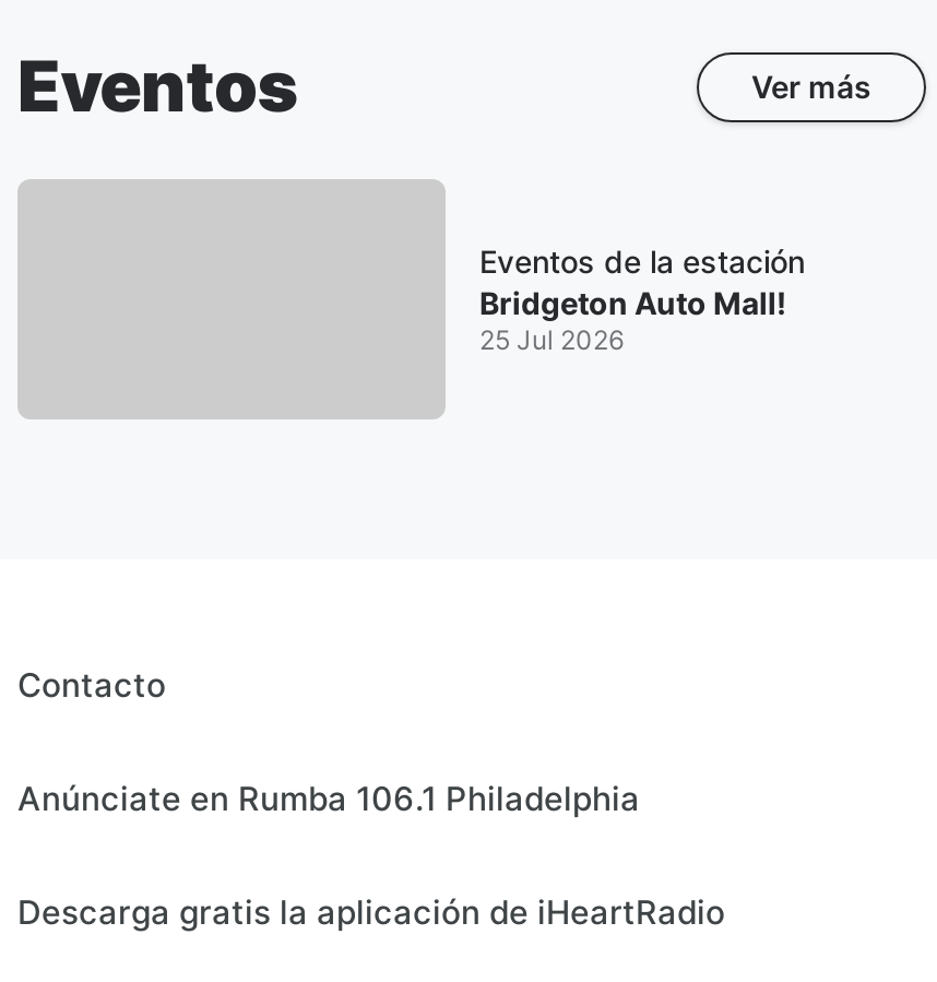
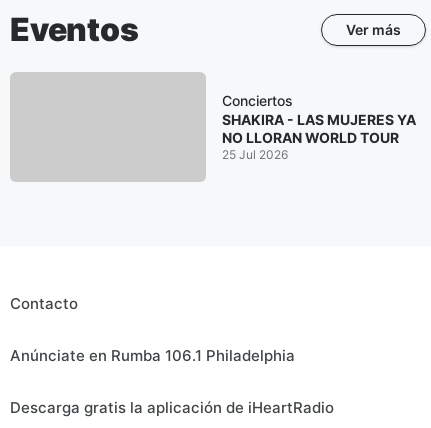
- Eventos de la estación
- Bridgeton Auto Mall!
+ Conciertos
+ SHAKIRA - LAS MUJERES YA
+ NO LLORAN WORLD TOUR
